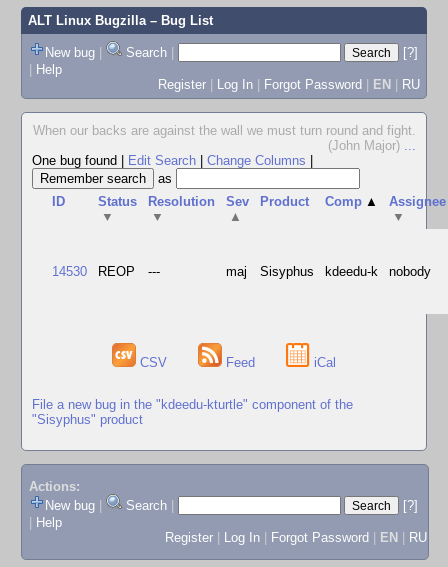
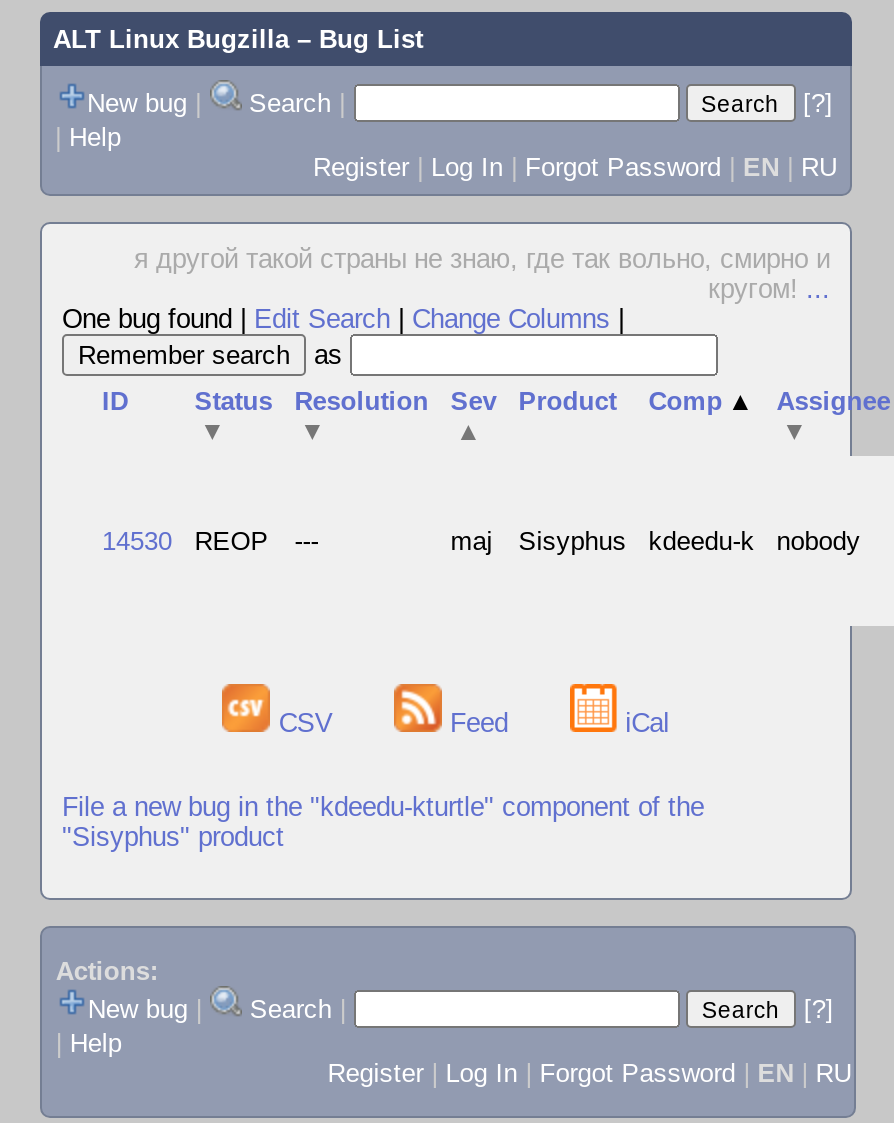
- When our backs are against the wall we must turn round and fight.
- (John Major)...
+ я другой такой страны не знаю, где так вольно, смирно и
+ кругом!...
